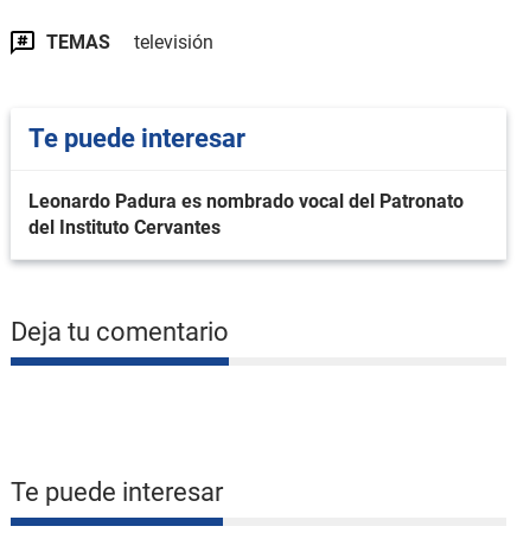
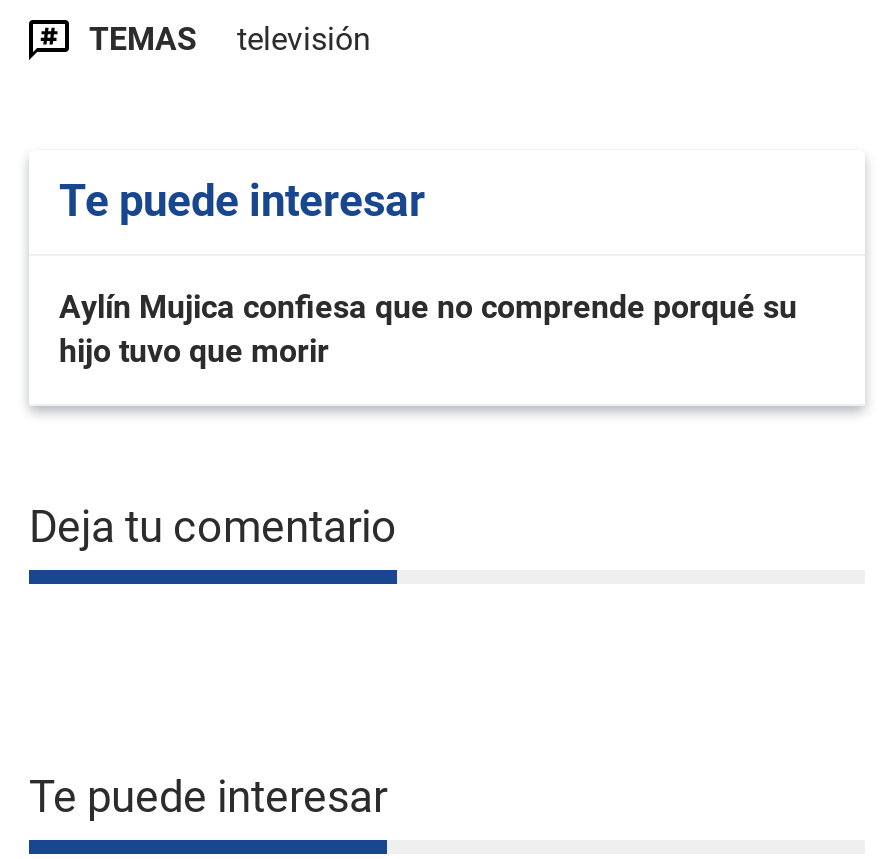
- Leonardo Padura es nombrado vocal del Patronato
- del Instituto Cervantes
+ Aylín Mujica confiesa que no comprende porqué su
+ hijo tuvo que morir
